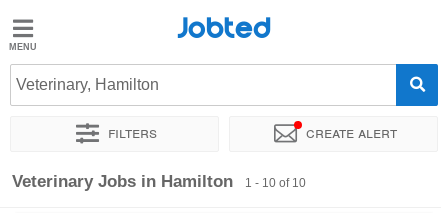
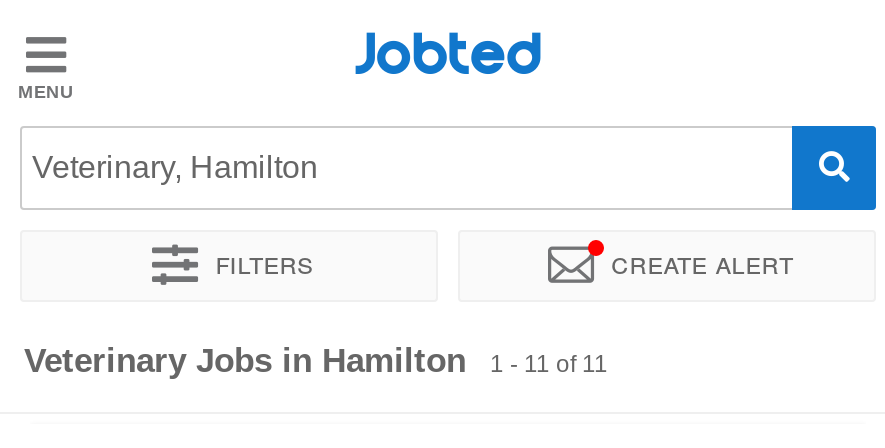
- 1 - 10 of 10
+ 1 - 11 of 11
